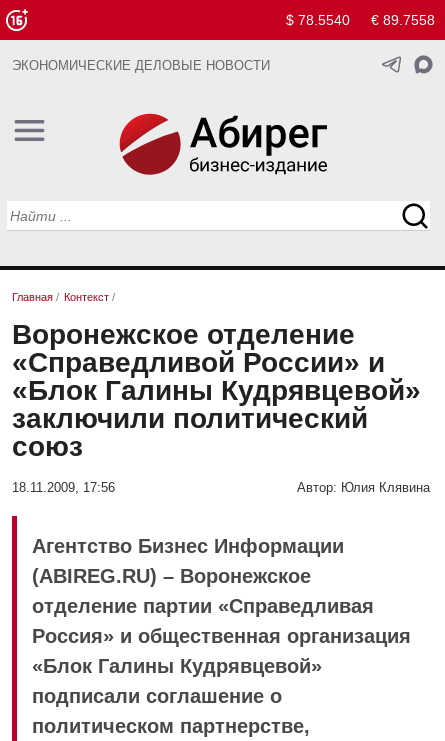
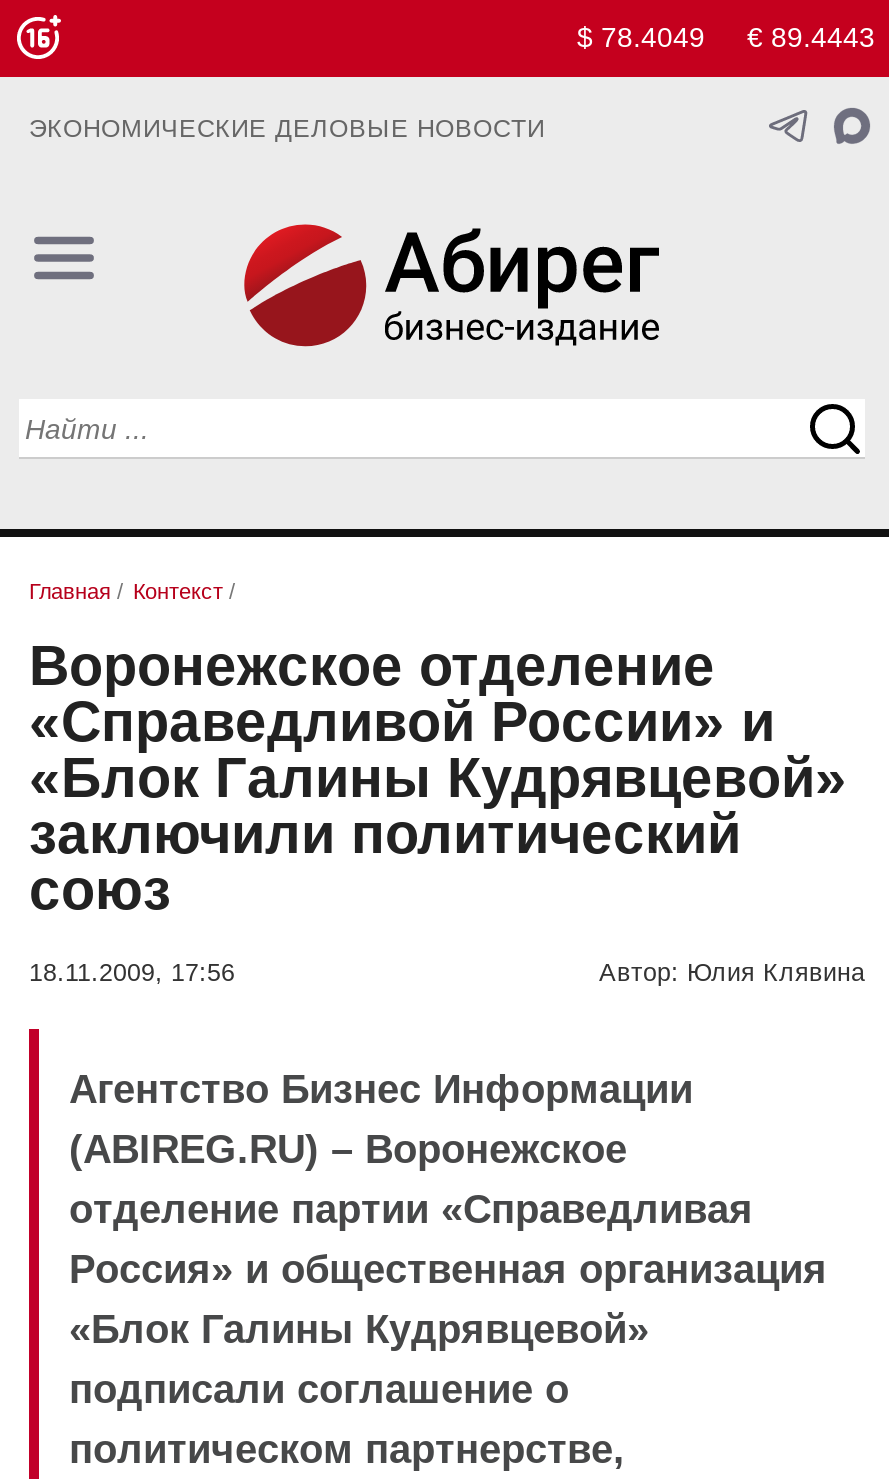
- $ 78.5540
+ $ 78.4049

- € 89.7558
+ € 89.4443
